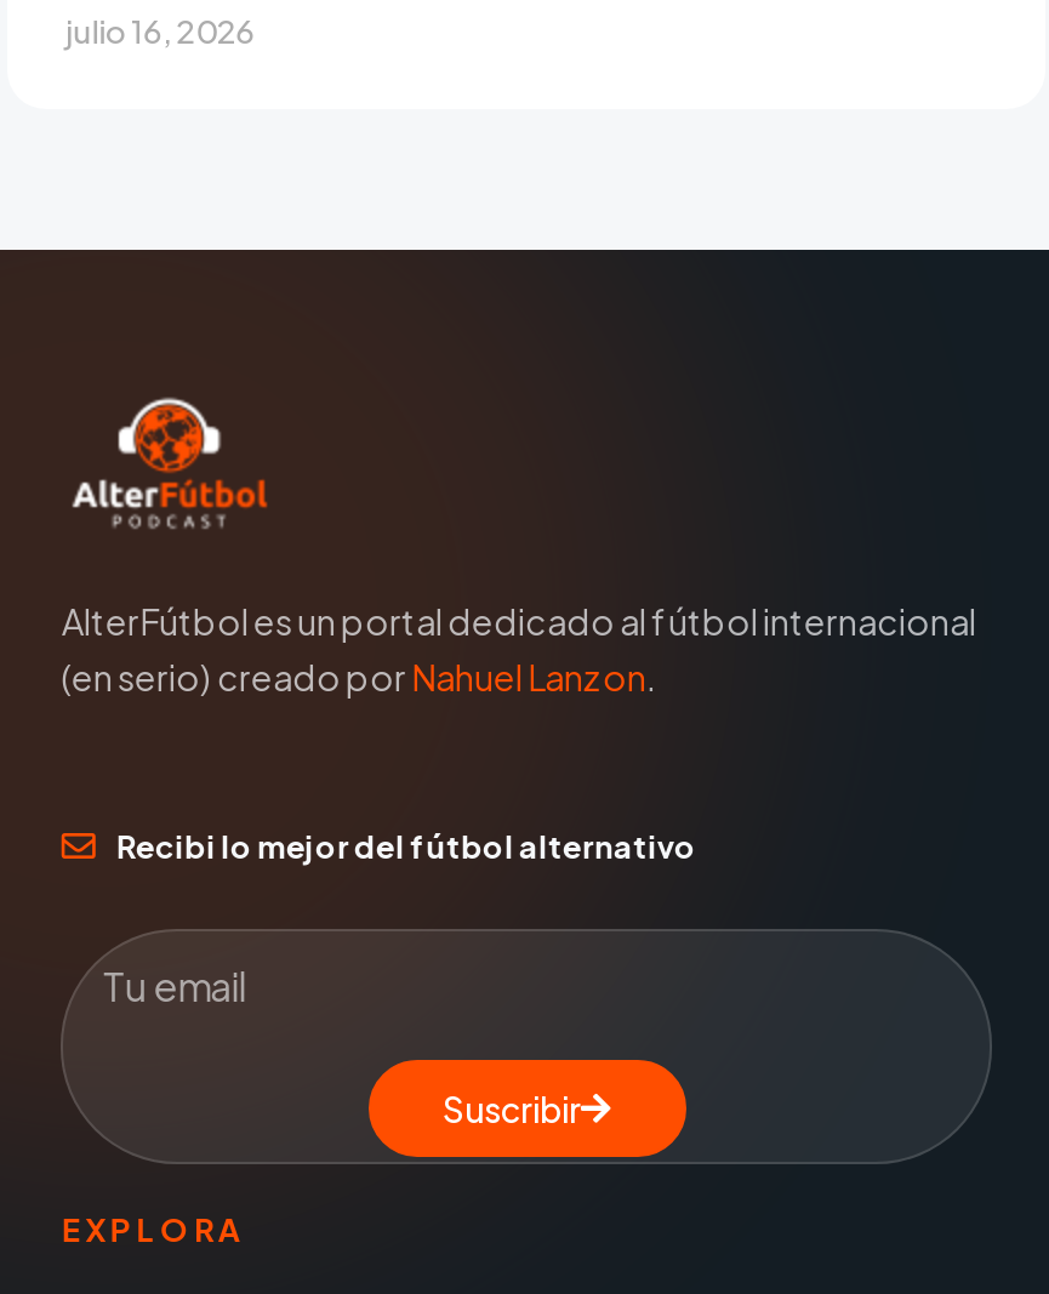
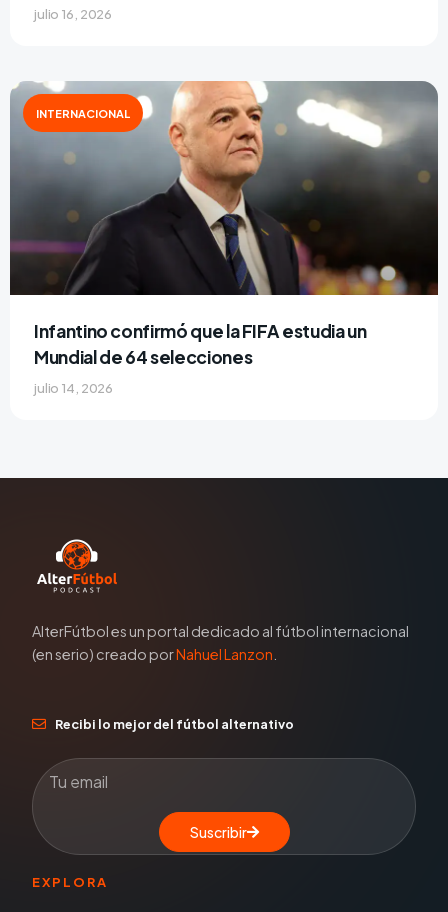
+ [image]
+ INTERNACIONAL

+ Infantino confirmó que la FIFA estudia un
+ Mundial de 64 selecciones
+ julio 14, 2026
